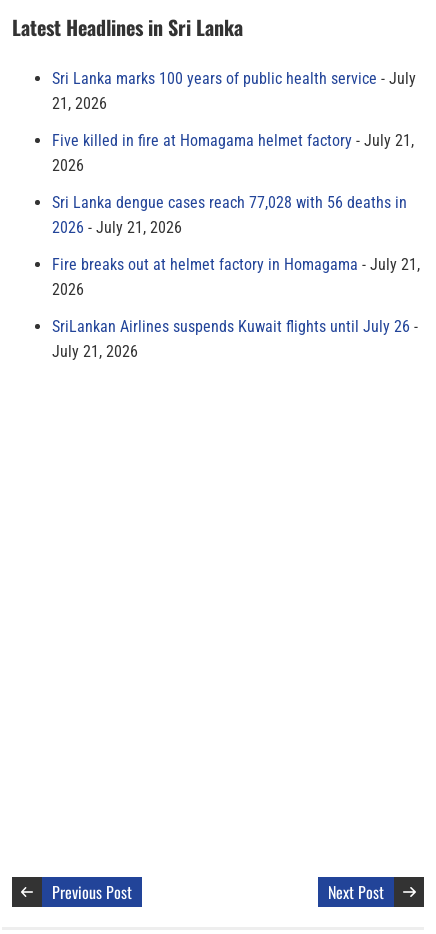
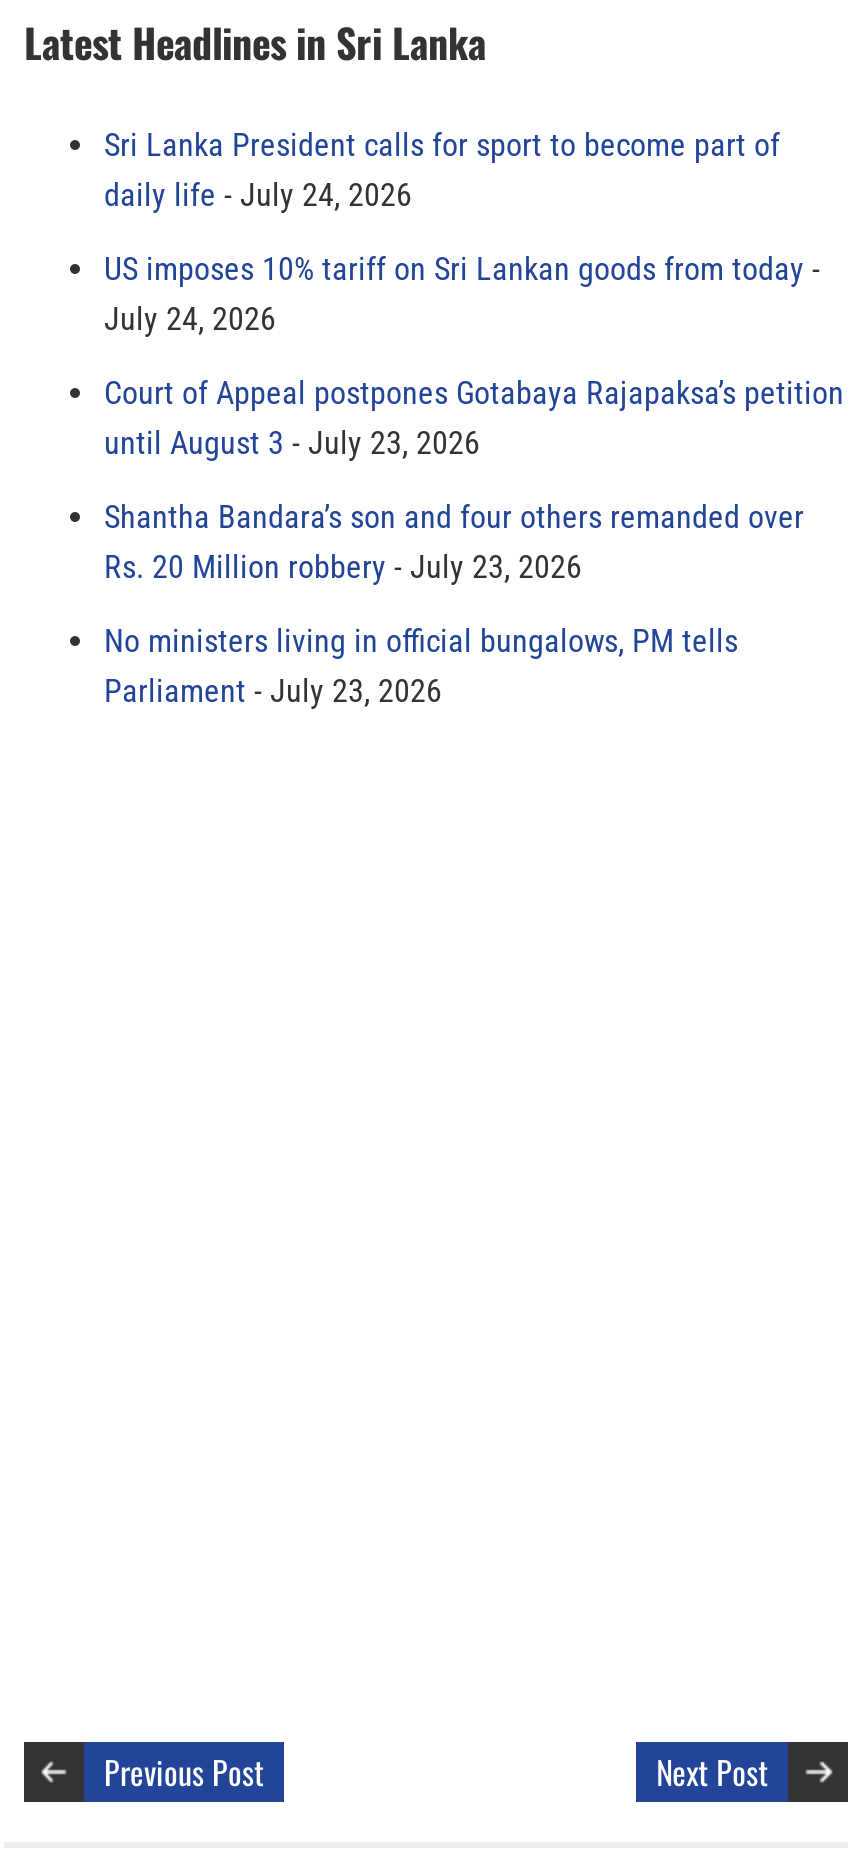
- Sri Lanka marks 100 years of public health service
- July
- 21, 2026
+ Sri Lanka President calls for sport to become part of
+ daily life
+ July 24, 2026

- Five killed in fire at Homagama helmet factory
- July 21,
- 2026
+ US imposes 10% tariff on Sri Lankan goods from today
+ July 24, 2026

- Sri Lanka dengue cases reach 77,028 with 56 deaths in
- 2026
- July 21, 2026
+ Court of Appeal postpones Gotabaya Rajapaksa’s petition
+ until August 3
+ July 23, 2026

- Fire breaks out at helmet factory in Homagama
- July 21,
- 2026
+ Shantha Bandara’s son and four others remanded over
+ Rs. 20 Million robbery
+ July 23, 2026

- SriLankan Airlines suspends Kuwait flights until July 26
- July 21, 2026
+ No ministers living in official bungalows, PM tells
+ Parliament
+ July 23, 2026
